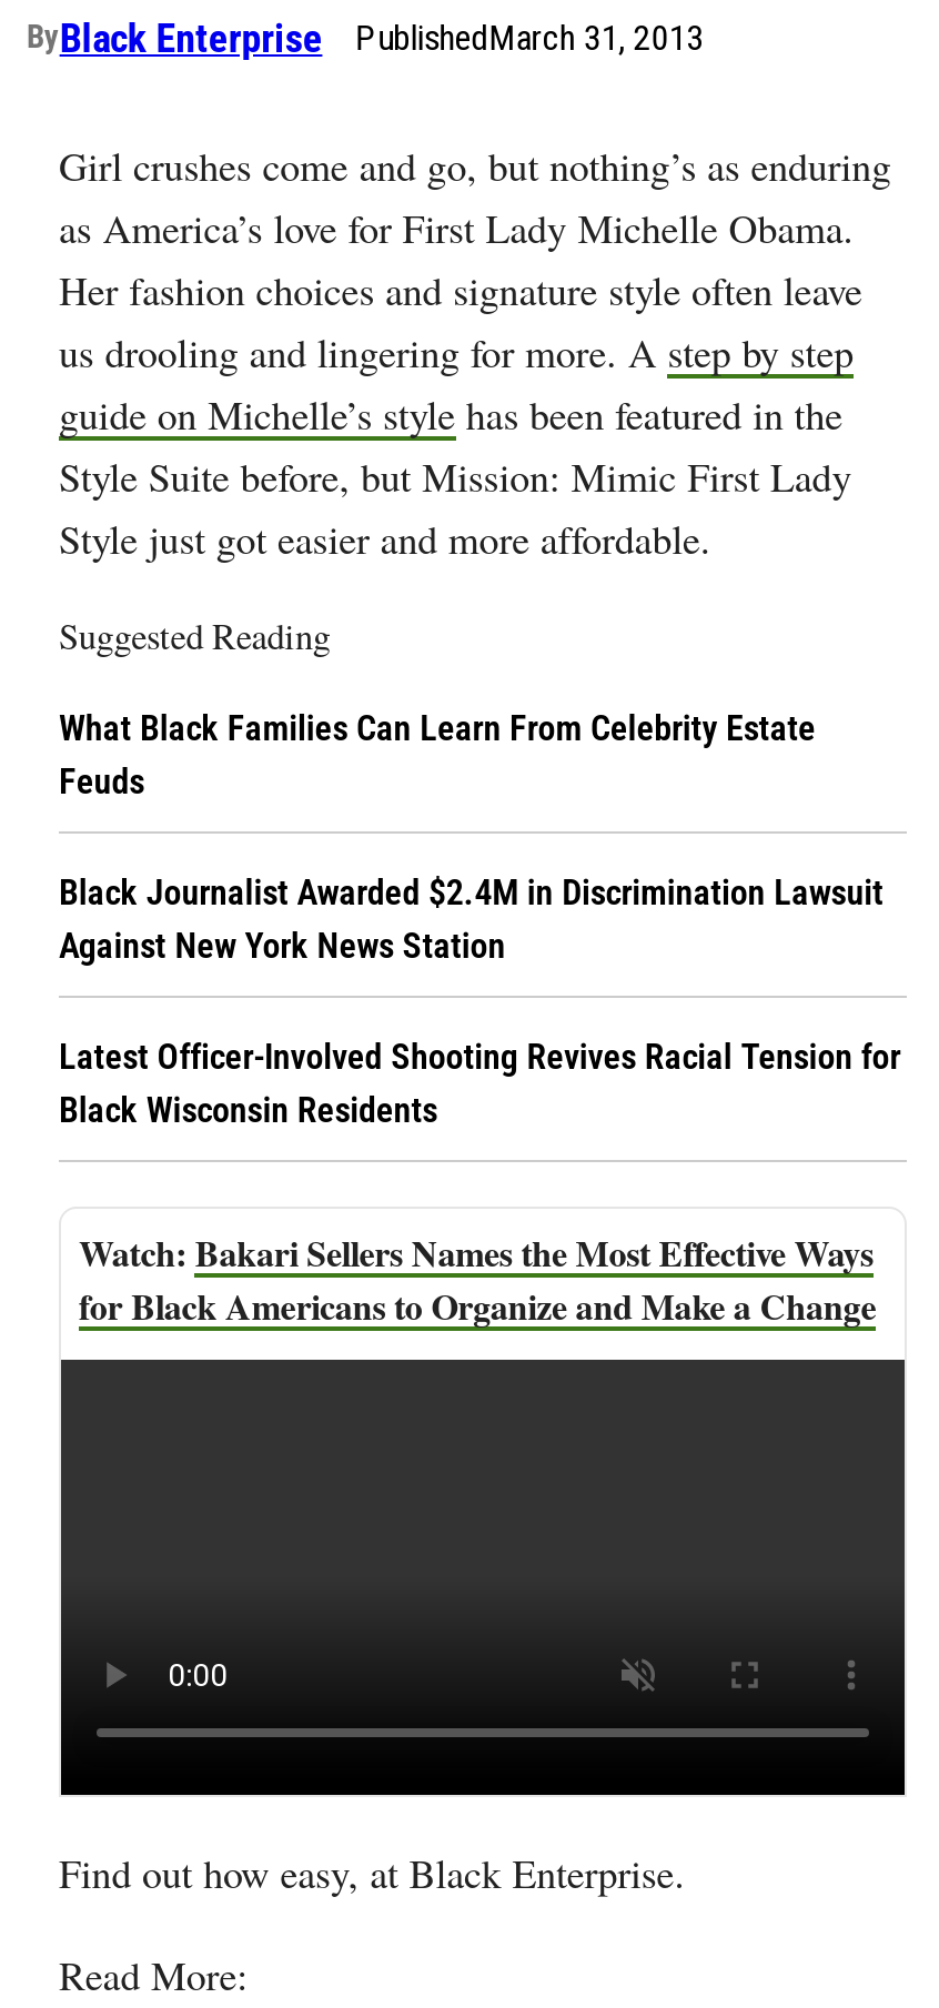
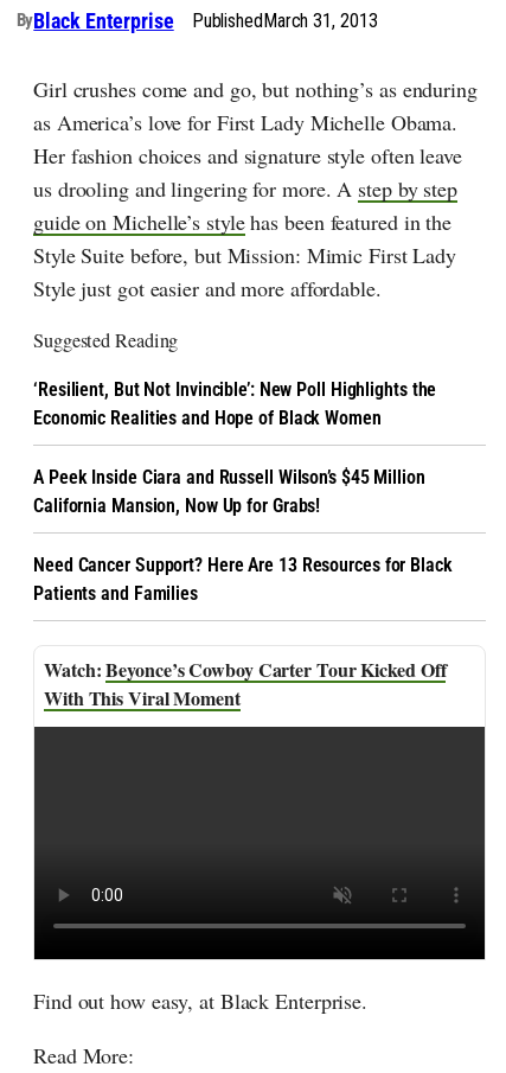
- What Black Families Can Learn From Celebrity Estate
- Feuds
+ ‘Resilient, But Not Invincible’: New Poll Highlights the
+ Economic Realities and Hope of Black Women

- Black Journalist Awarded $2.4M in Discrimination Lawsuit
- Against New York News Station
+ A Peek Inside Ciara and Russell Wilson’s $45 Million
+ California Mansion, Now Up for Grabs!

- Latest Officer-Involved Shooting Revives Racial Tension for
- Black Wisconsin Residents
+ Need Cancer Support? Here Are 13 Resources for Black
+ Patients and Families

- Bakari Sellers Names the Most Effective Ways
- for Black Americans to Organize and Make a Change
+ Beyonce’s Cowboy Carter Tour Kicked Off
+ With This Viral Moment
